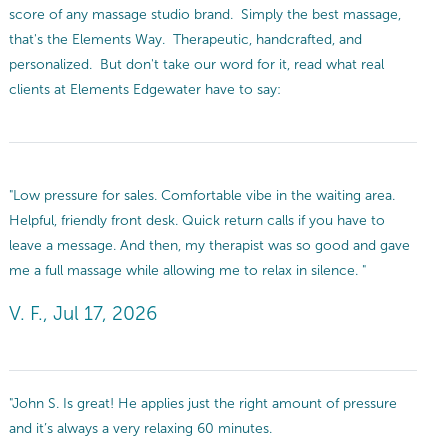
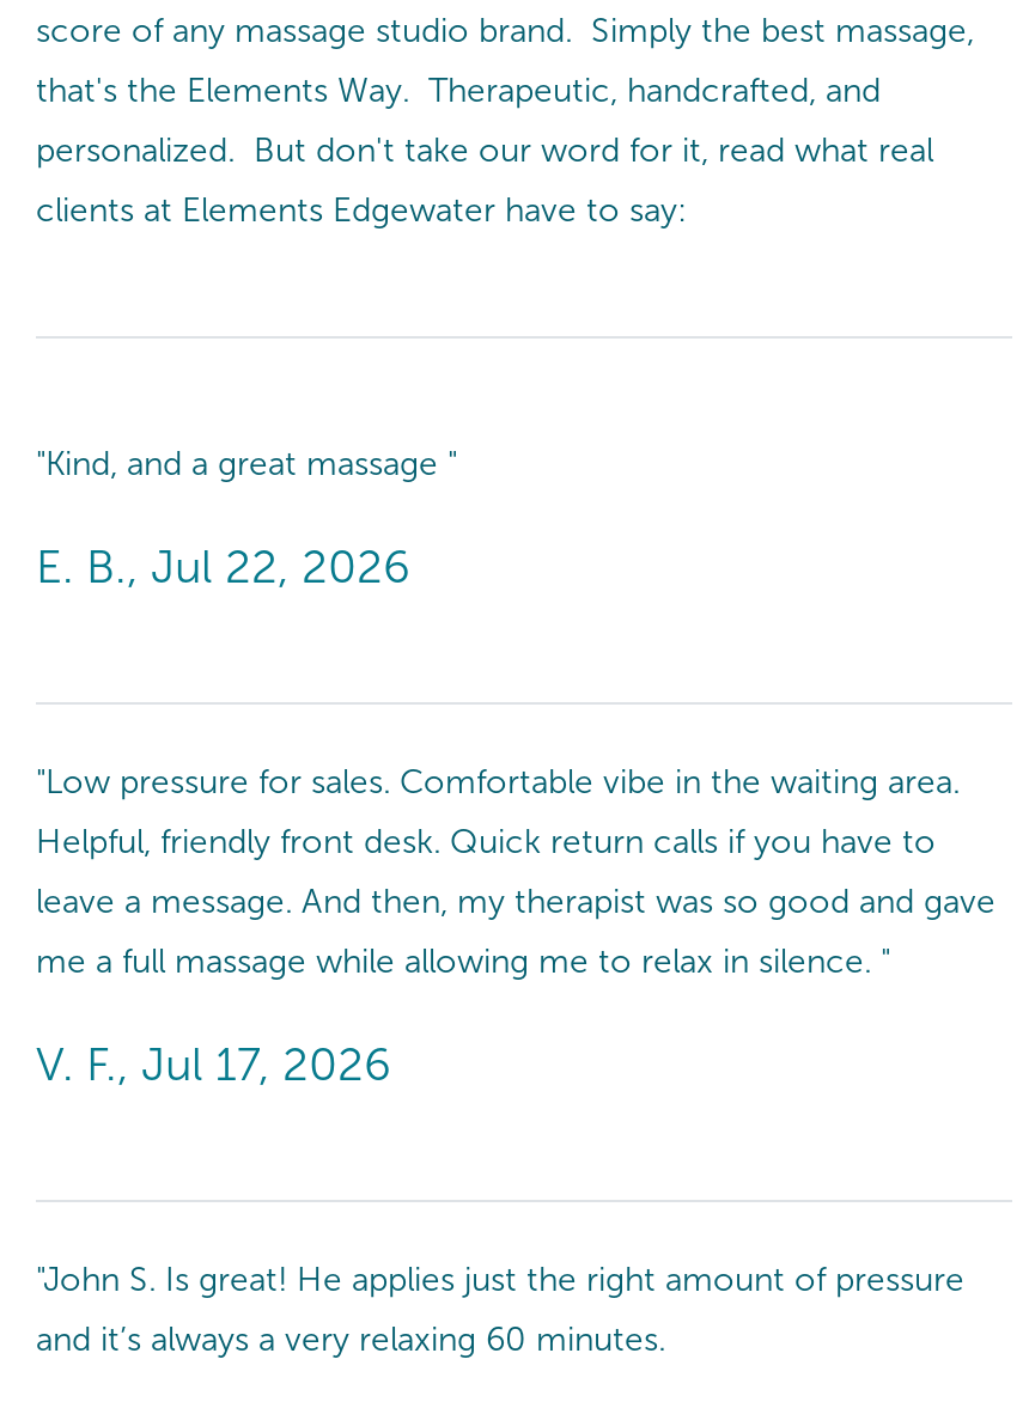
+ "Kind, and a great massage "
+ E. B., Jul 22, 2026
